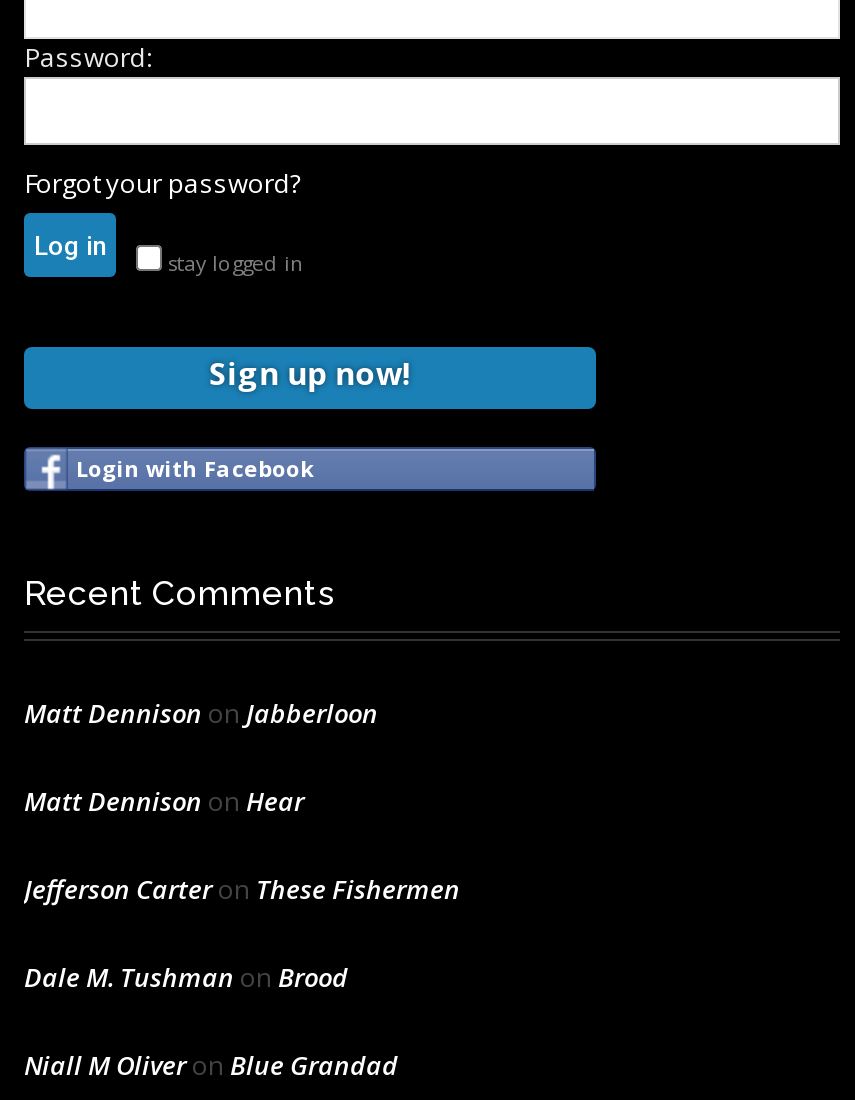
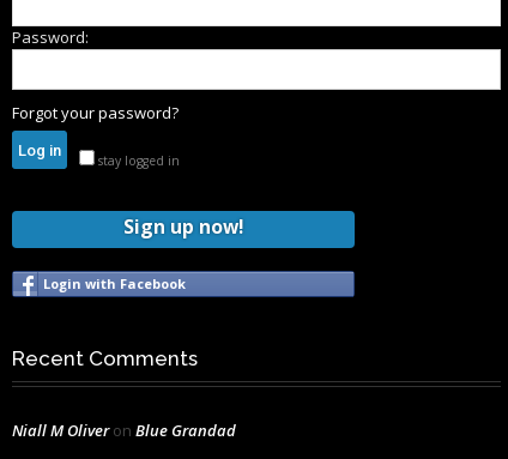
- Matt Dennison on Jabberloon
- Matt Dennison on Hear
- Jefferson Carter on These Fishermen
- Dale M. Tushman on Brood
